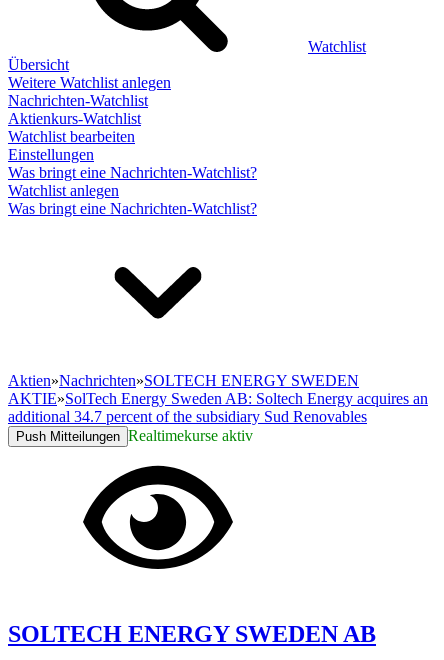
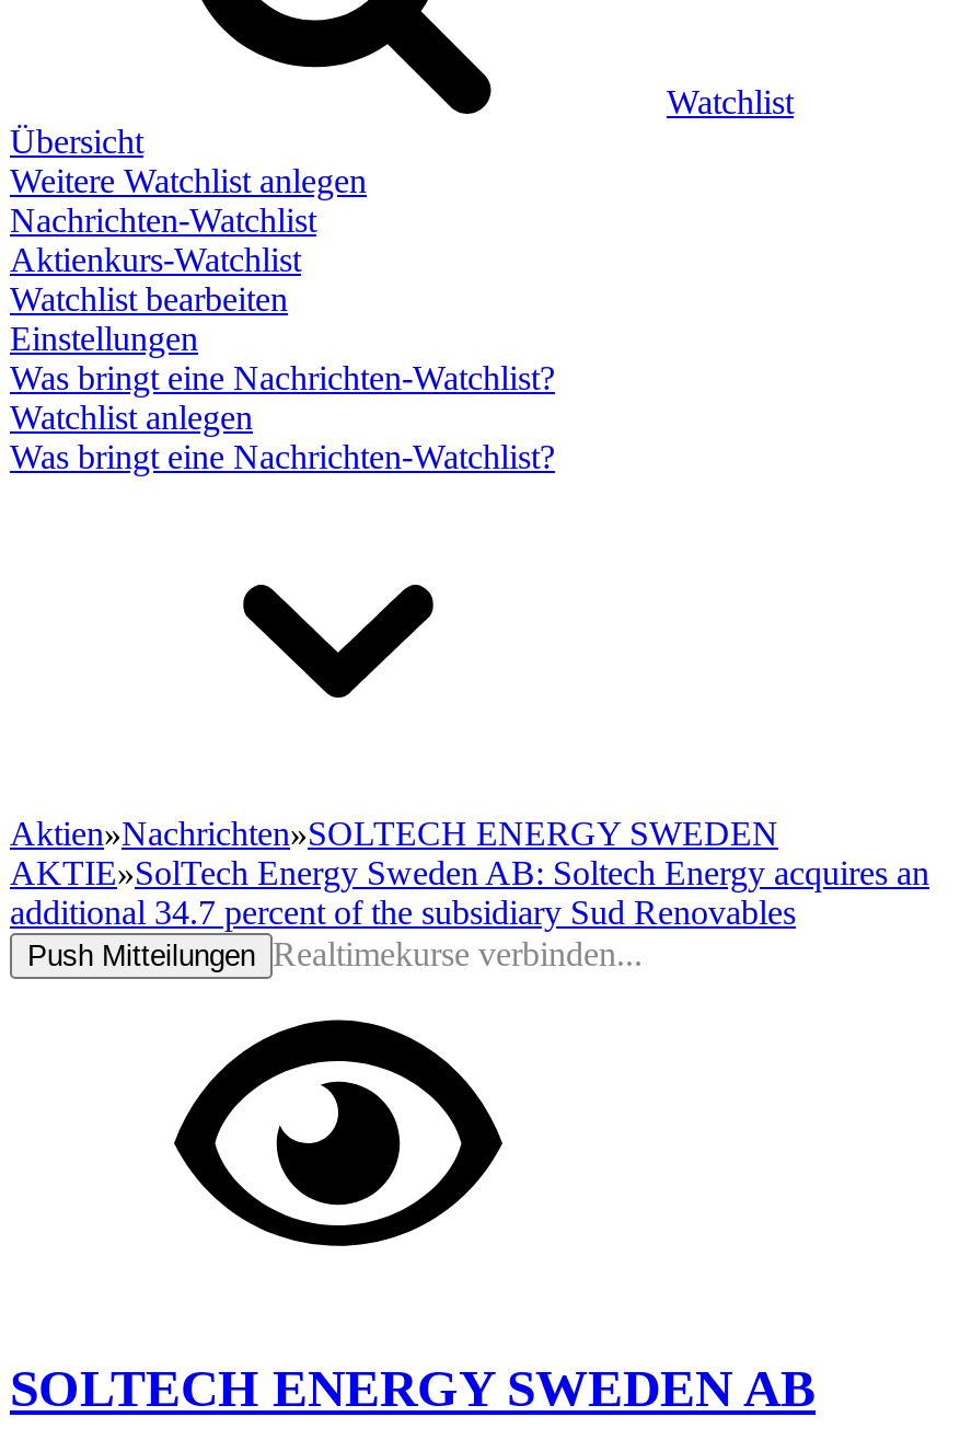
- Push Mitteilungen Realtimekurse aktiv
+ Push Mitteilungen Realtimekurse verbinden...
